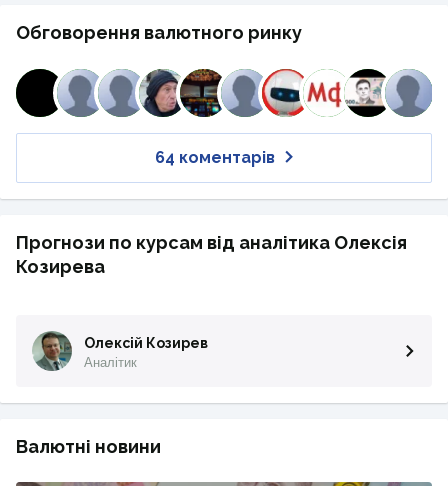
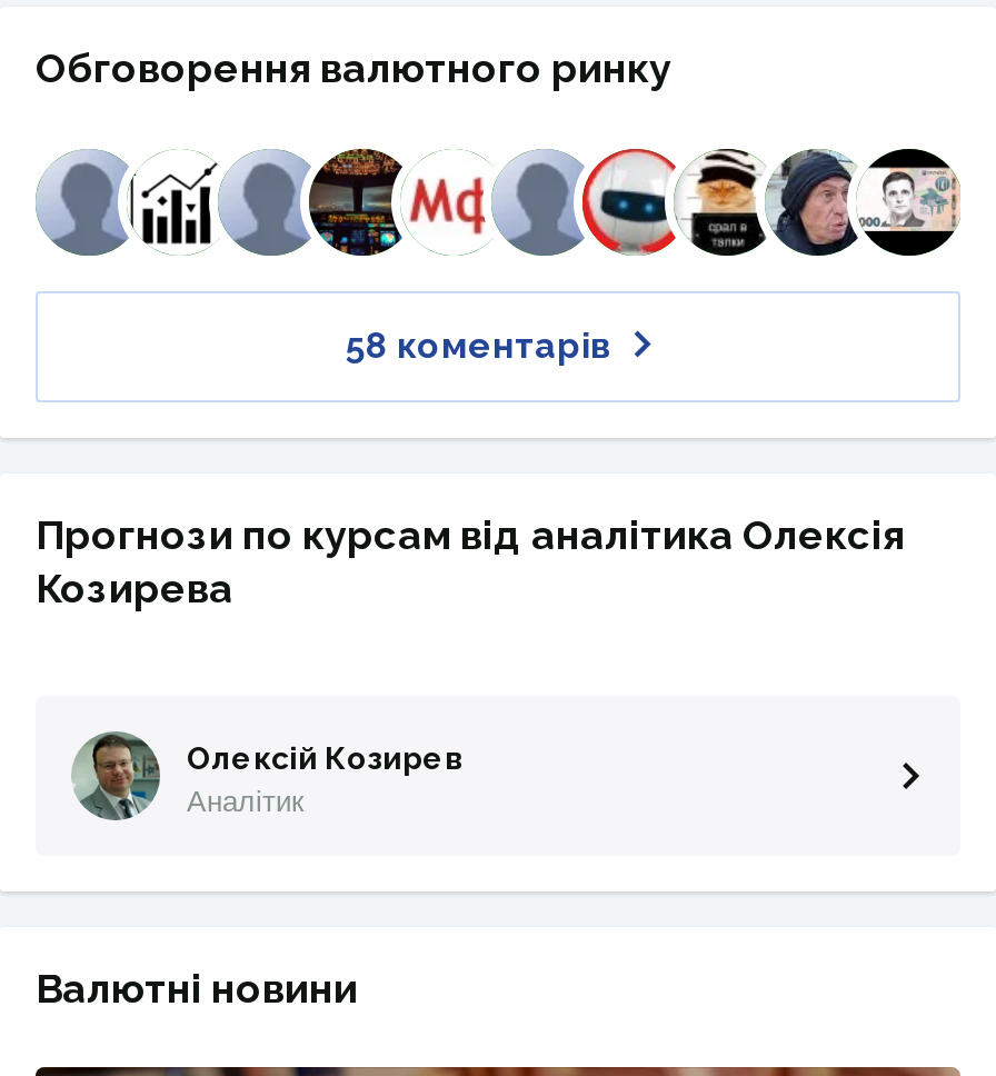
- [image]
+ [image]

- [image]
- 64 коментарів
+ [image]
+ 58 коментарів

- [image]
+ [image]
